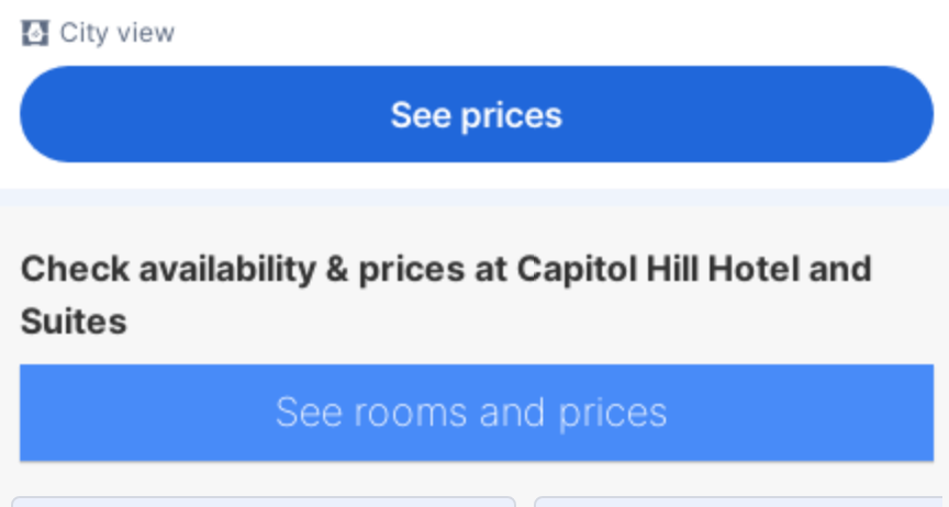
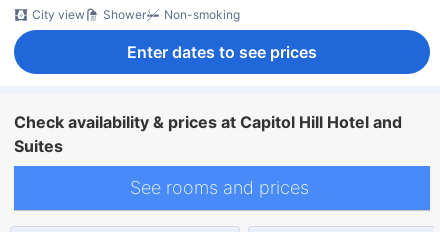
- See prices
+ Shower
+ Non-smoking
+ Enter dates to see prices
